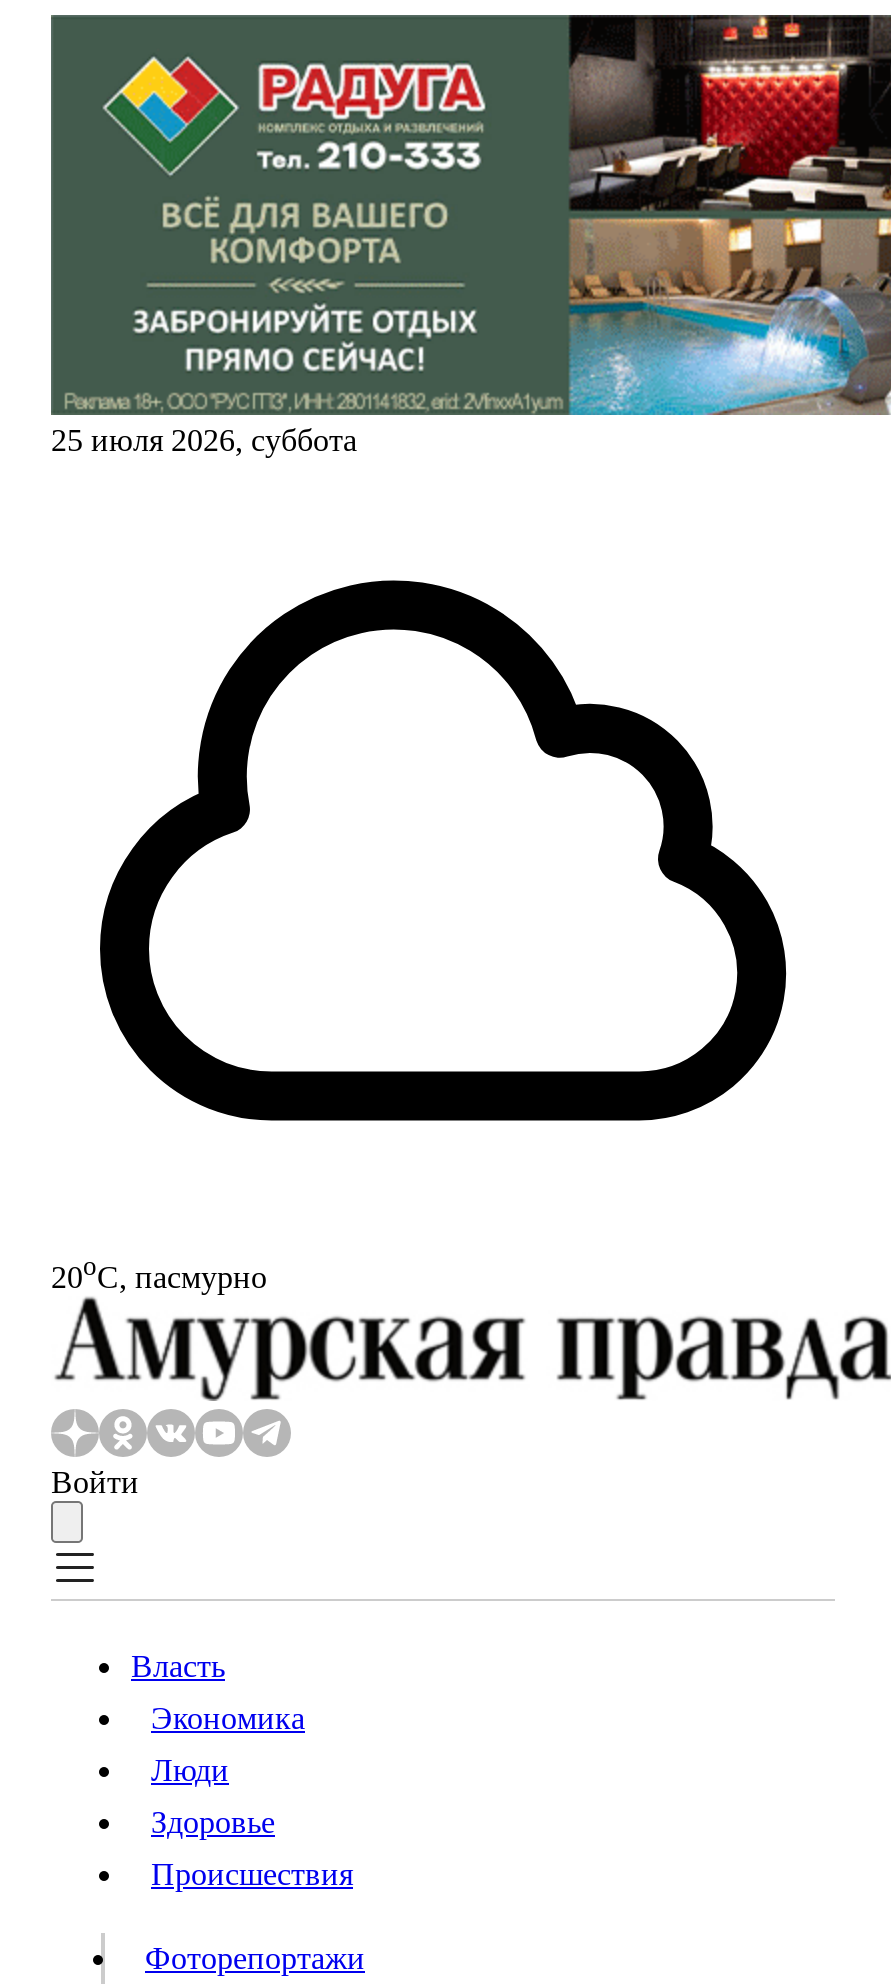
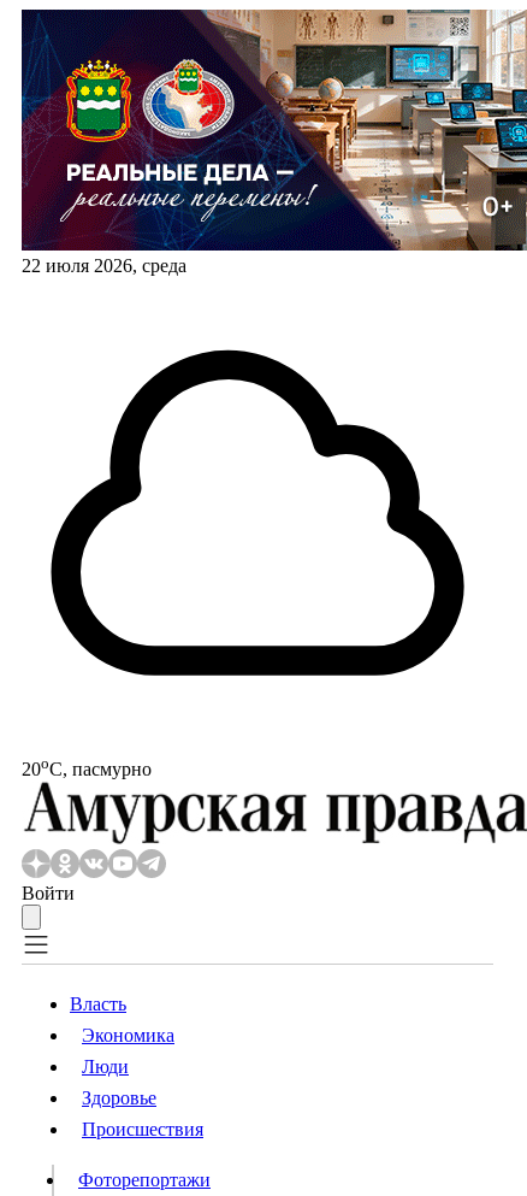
- [image]
- 25 июля 2026, суббота
+ [image]
+ 22 июля 2026, среда
